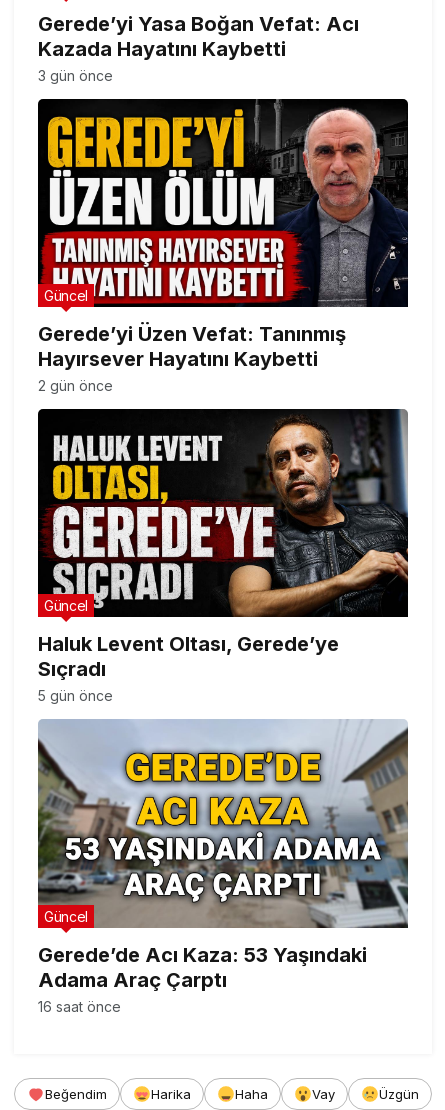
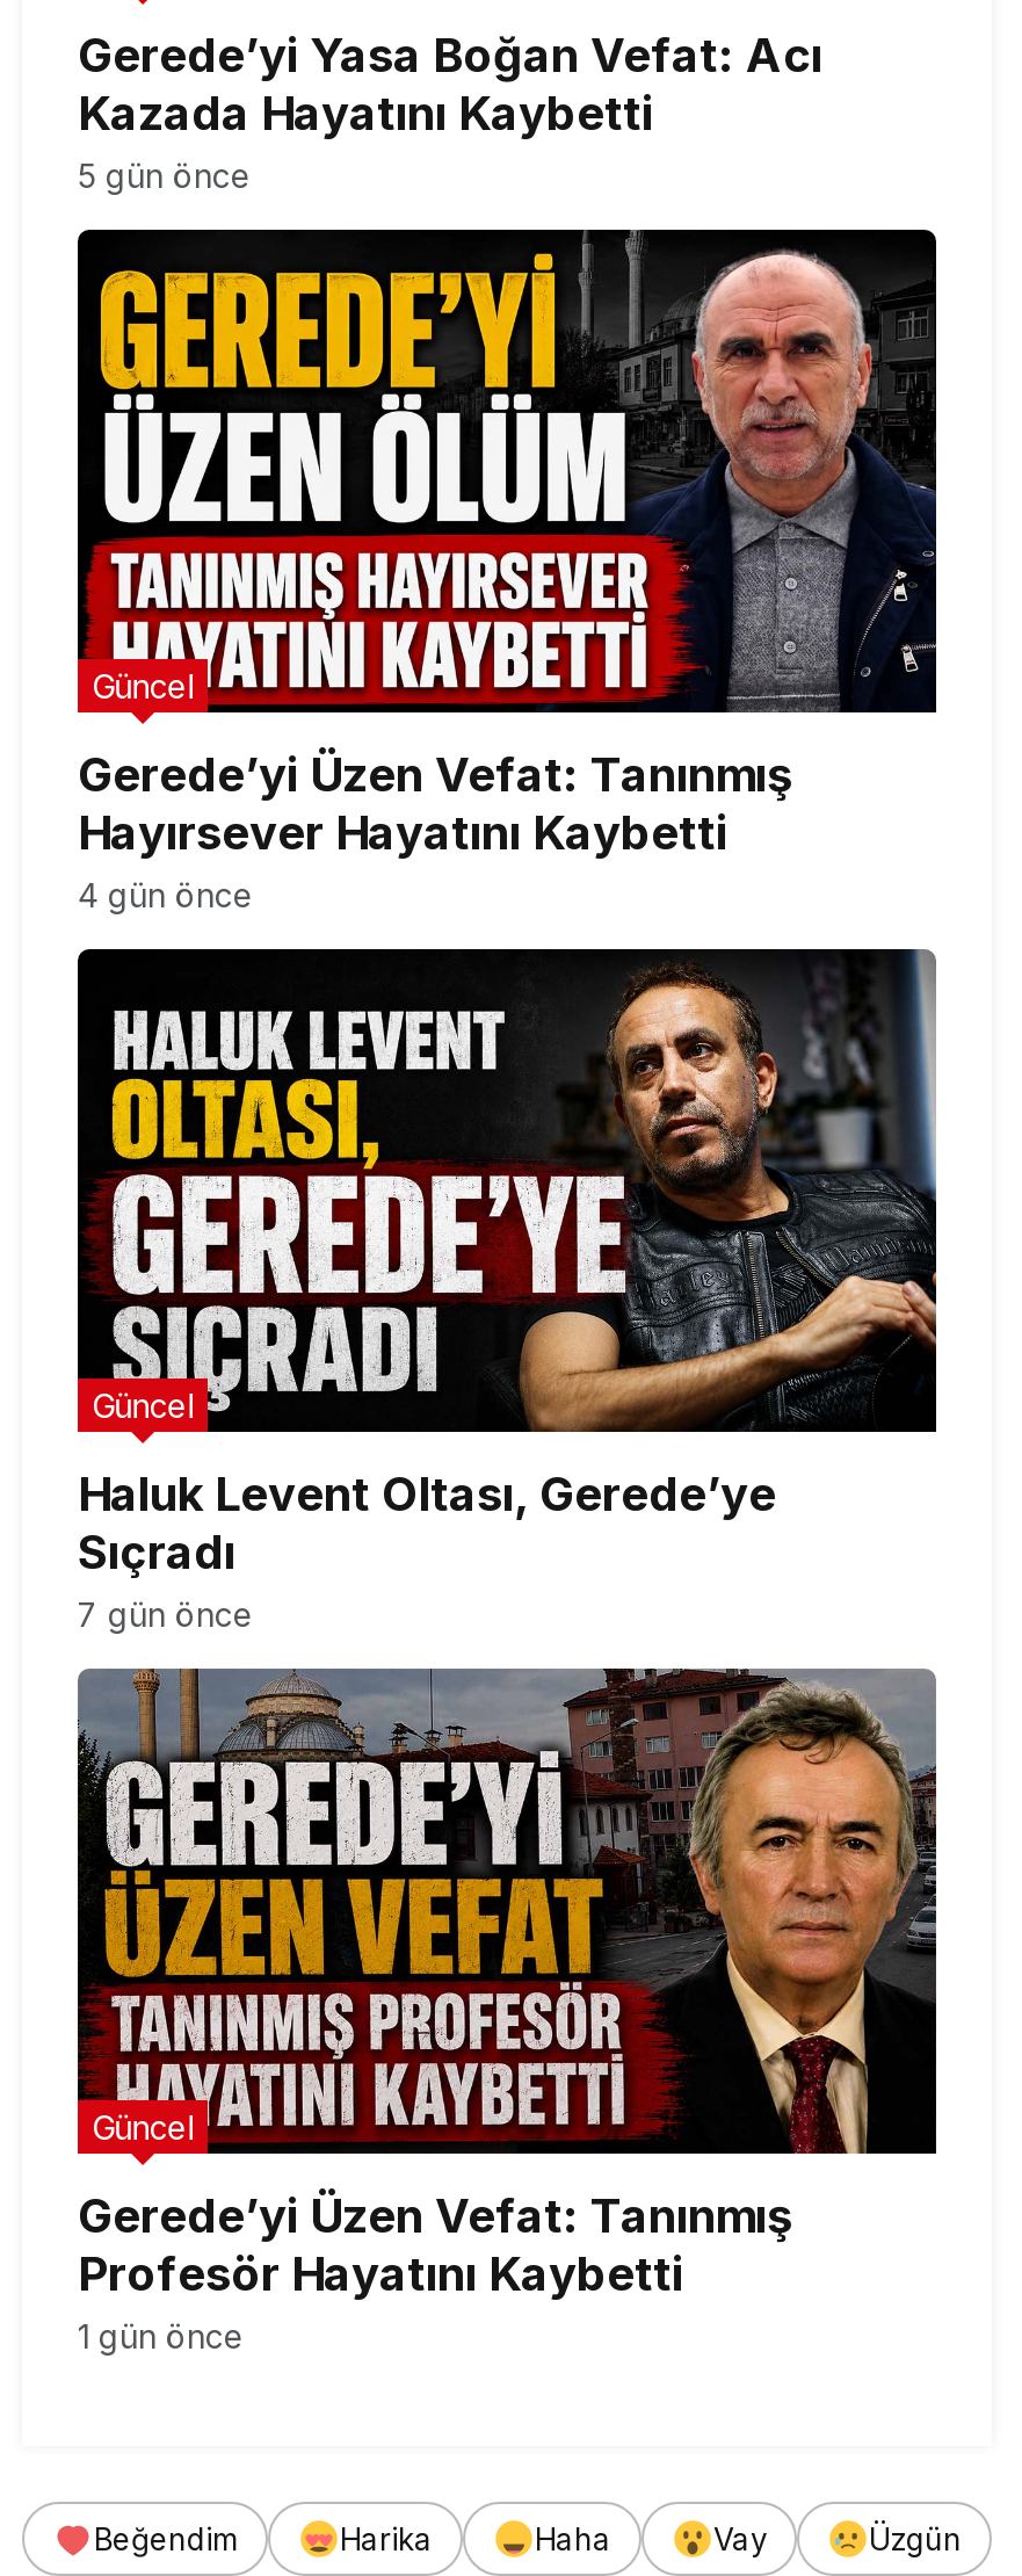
- 3 gün önce
+ 5 gün önce

- 2 gün önce
+ 4 gün önce

- 5 gün önce
+ 7 gün önce

- [image]
- Gerede’de Acı Kaza: 53 Yaşındaki
- Adama Araç Çarptı
+ [image]
+ Gerede’yi Üzen Vefat: Tanınmış
+ Profesör Hayatını Kaybetti

- 16 saat önce
+ 1 gün önce
